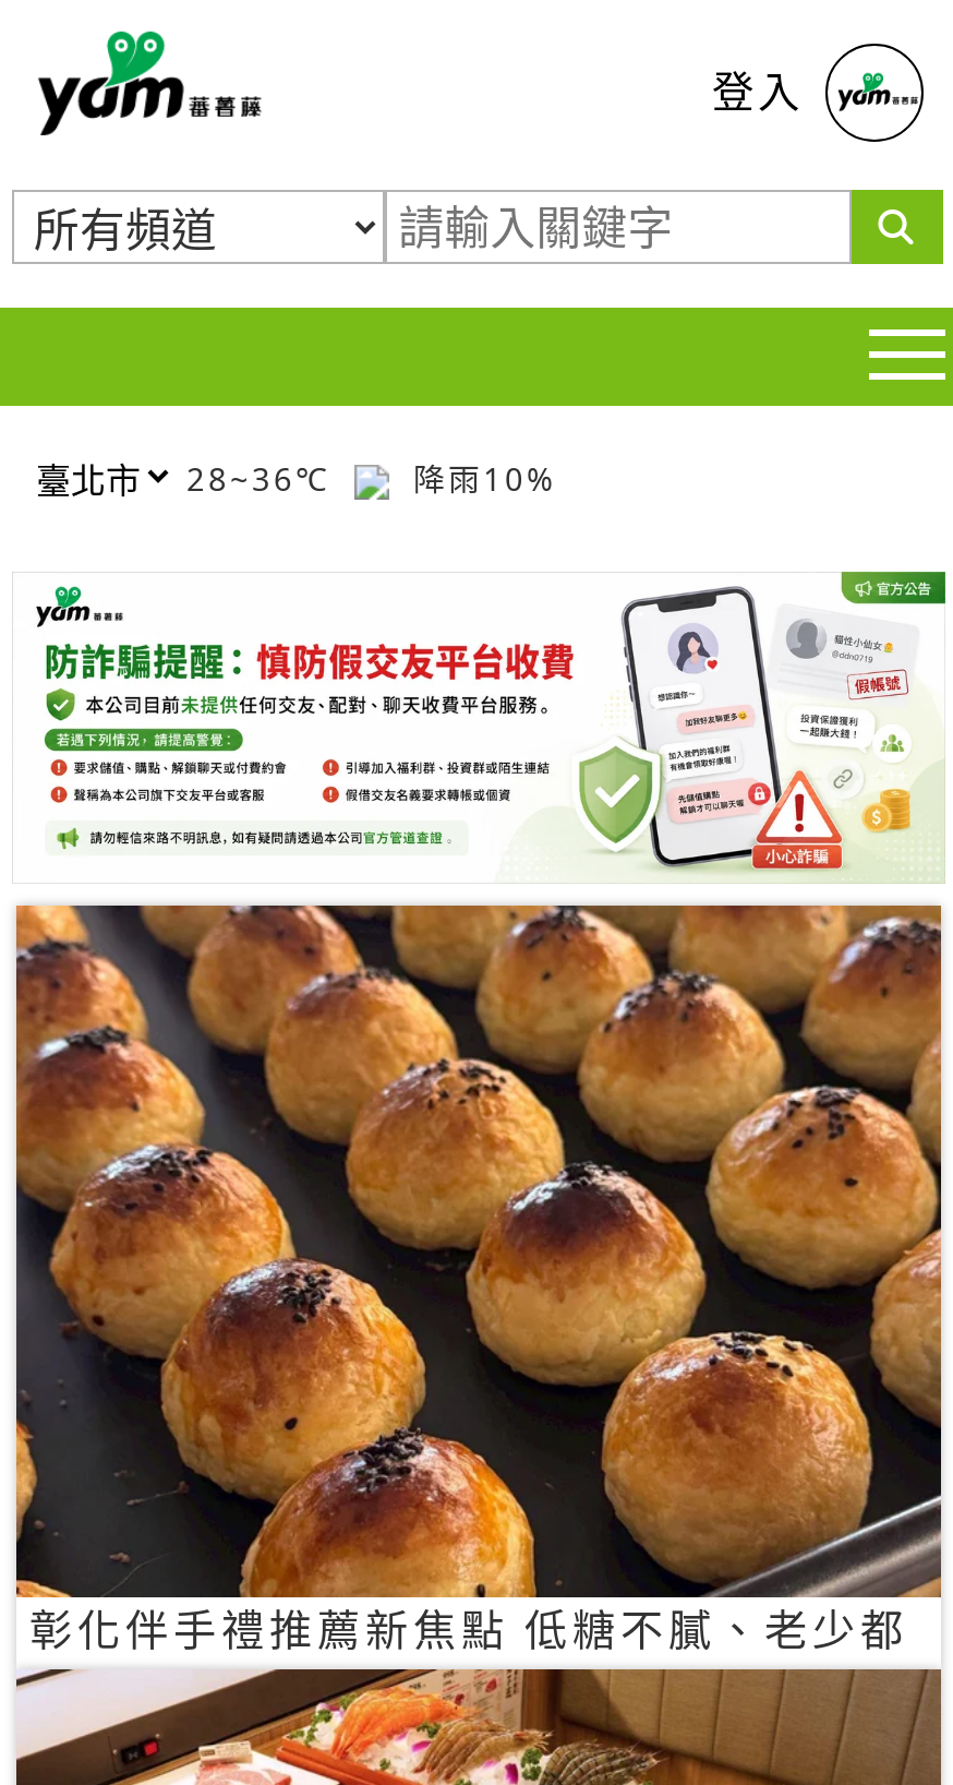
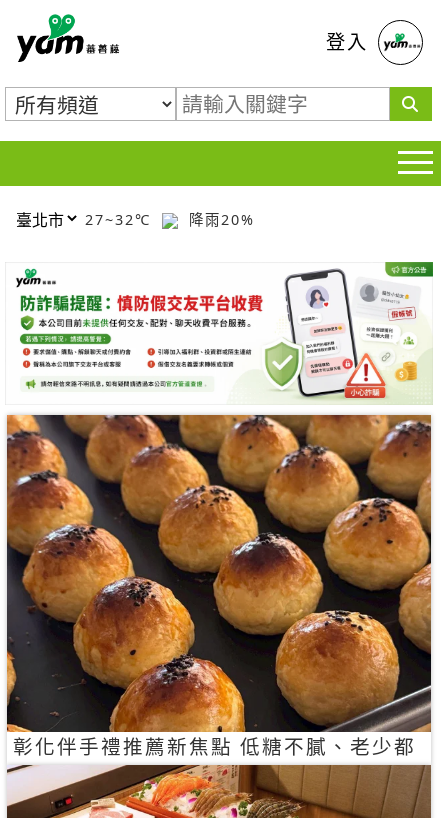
- 28~36℃
+ 27~32℃

- 降雨10%
+ 降雨20%
